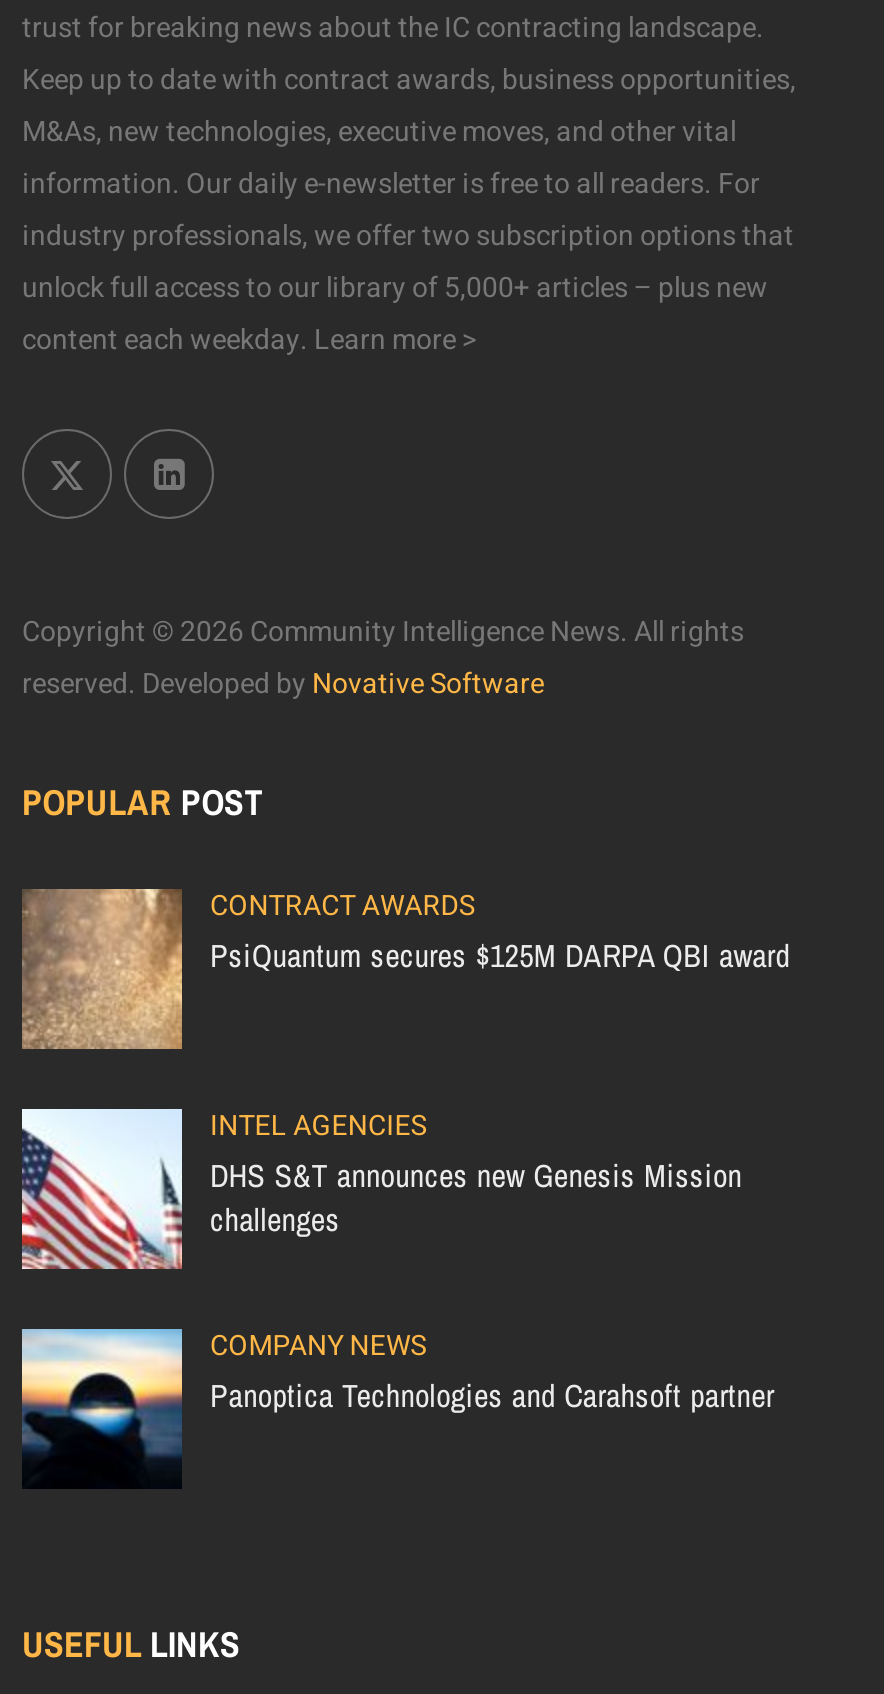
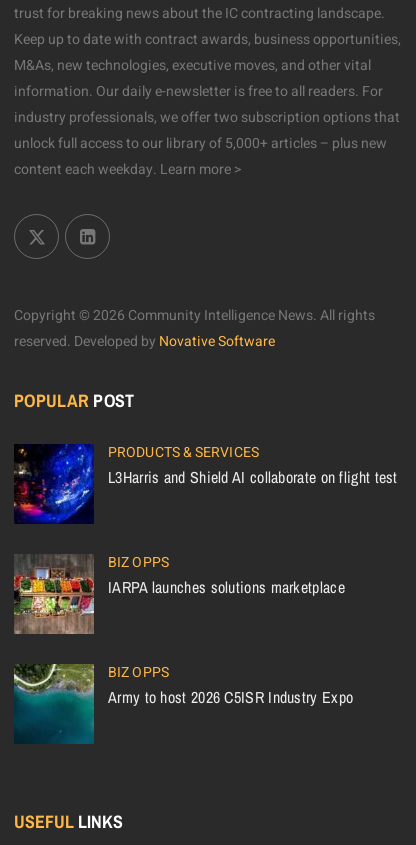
- [image]
- CONTRACT AWARDS
- PsiQuantum secures $125M DARPA QBI award
+ [image]
+ PRODUCTS & SERVICES
+ L3Harris and Shield AI collaborate on flight test

- [image]
- INTEL AGENCIES
- DHS S&T announces new Genesis Mission
- challenges
+ [image]
+ BIZ OPPS
+ IARPA launches solutions marketplace

- [image]
- COMPANY NEWS
- Panoptica Technologies and Carahsoft partner
+ [image]
+ BIZ OPPS
+ Army to host 2026 C5ISR Industry Expo
